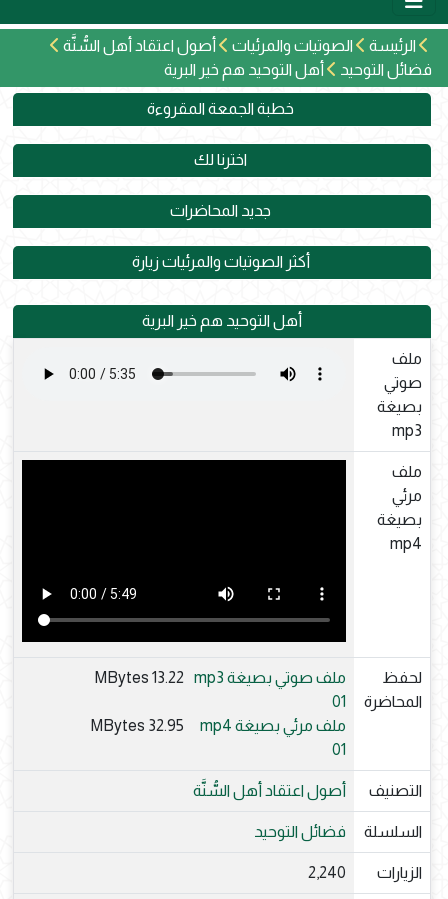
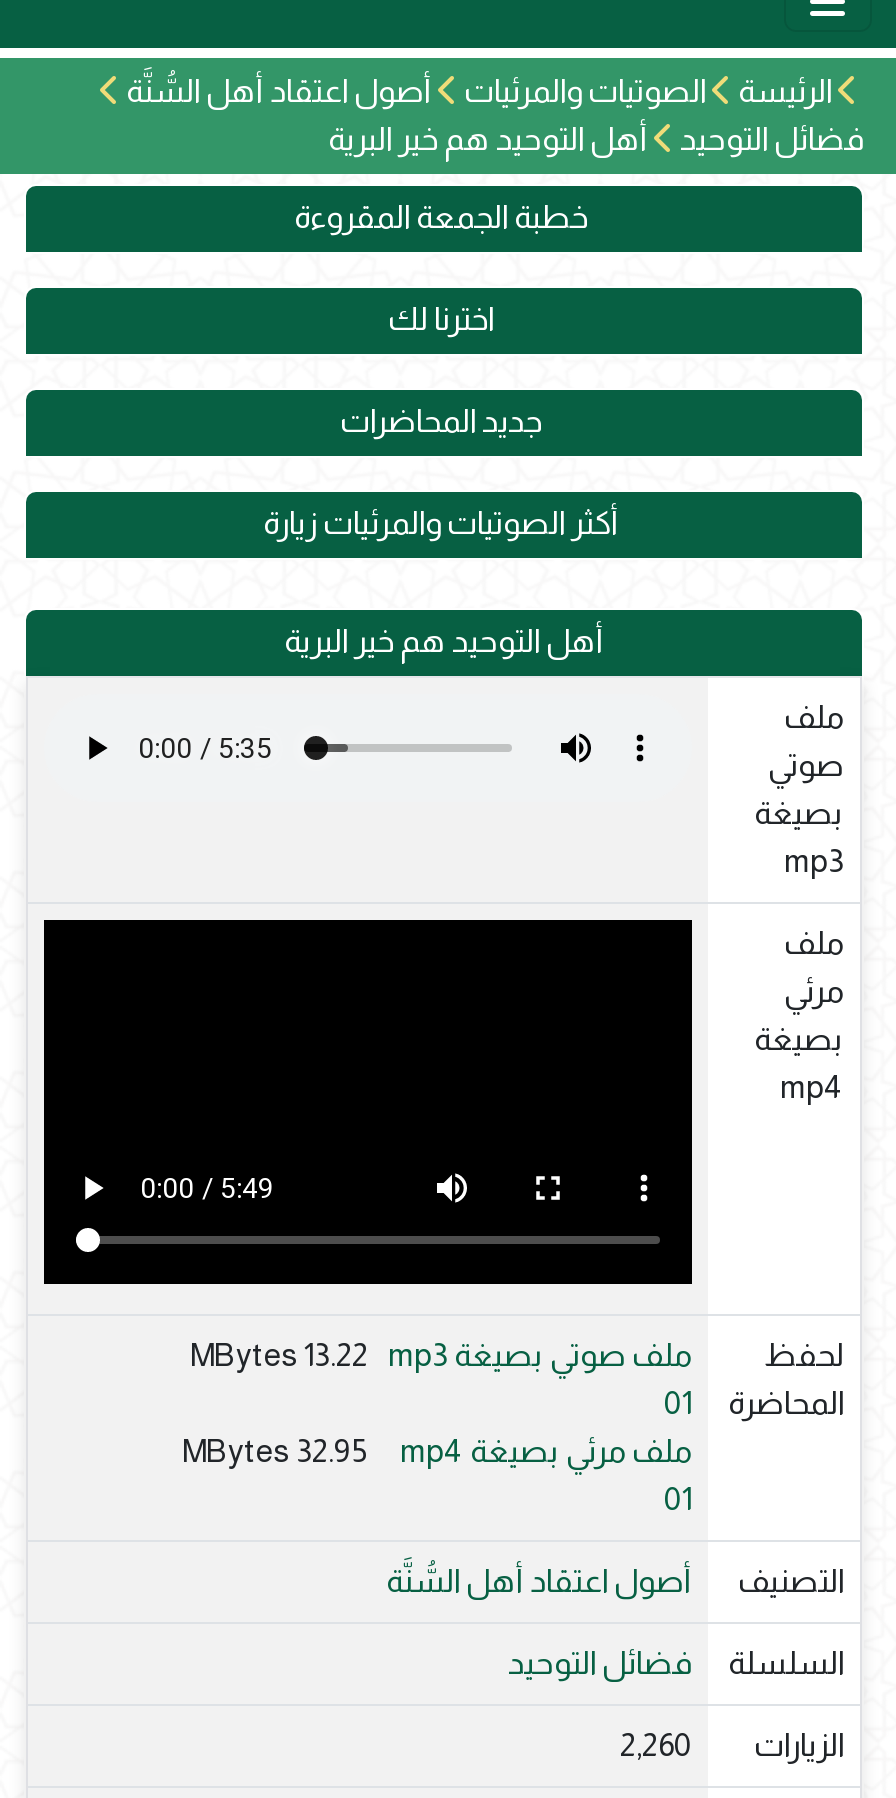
- الزيارات 2,240
+ الزيارات 2,260
